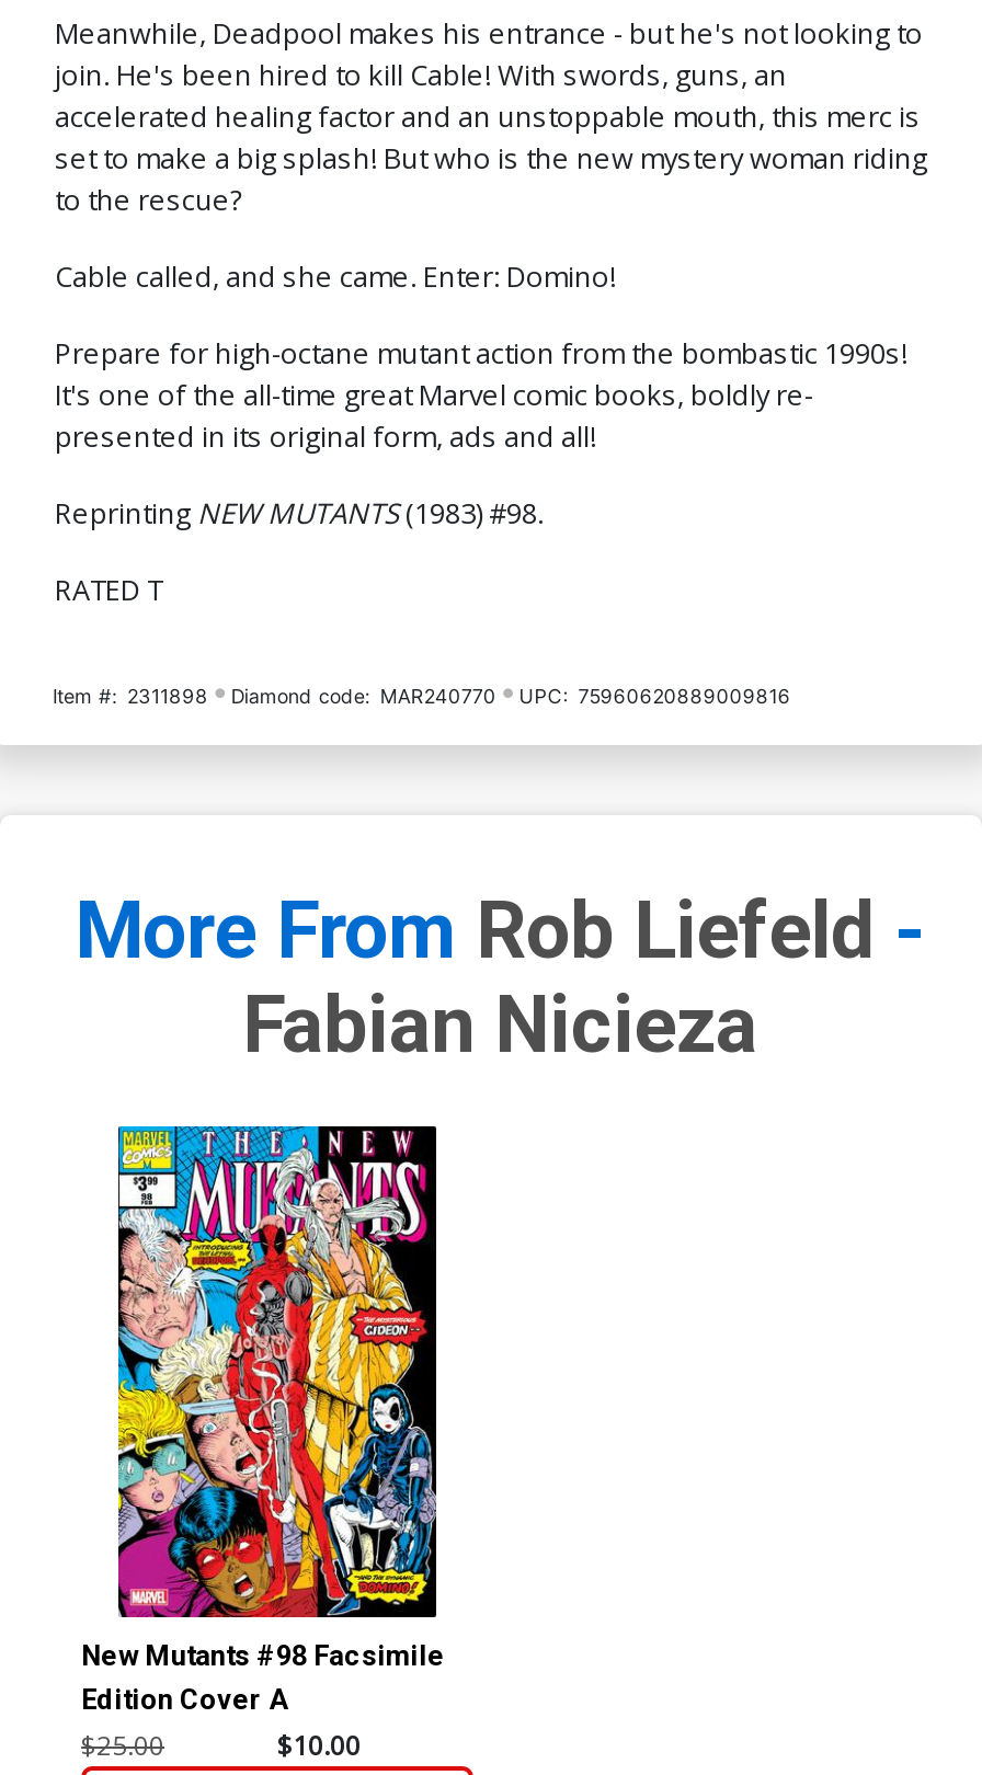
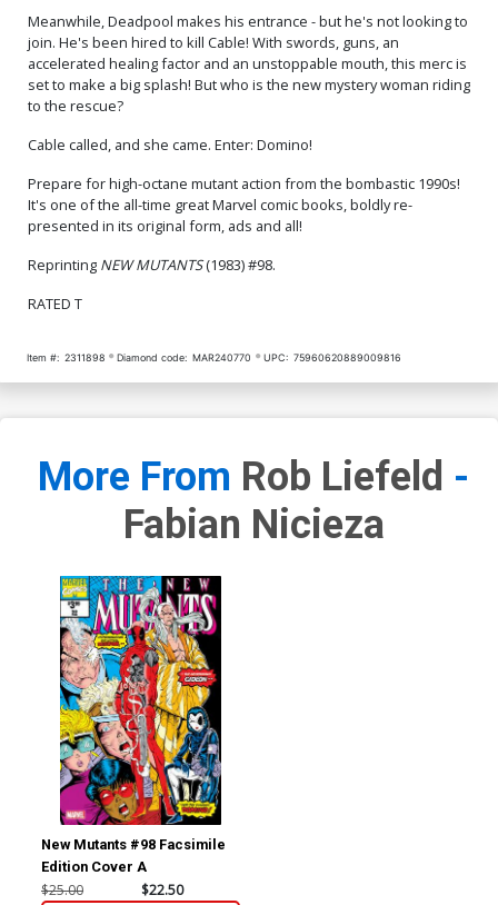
- $10.00
+ $22.50
